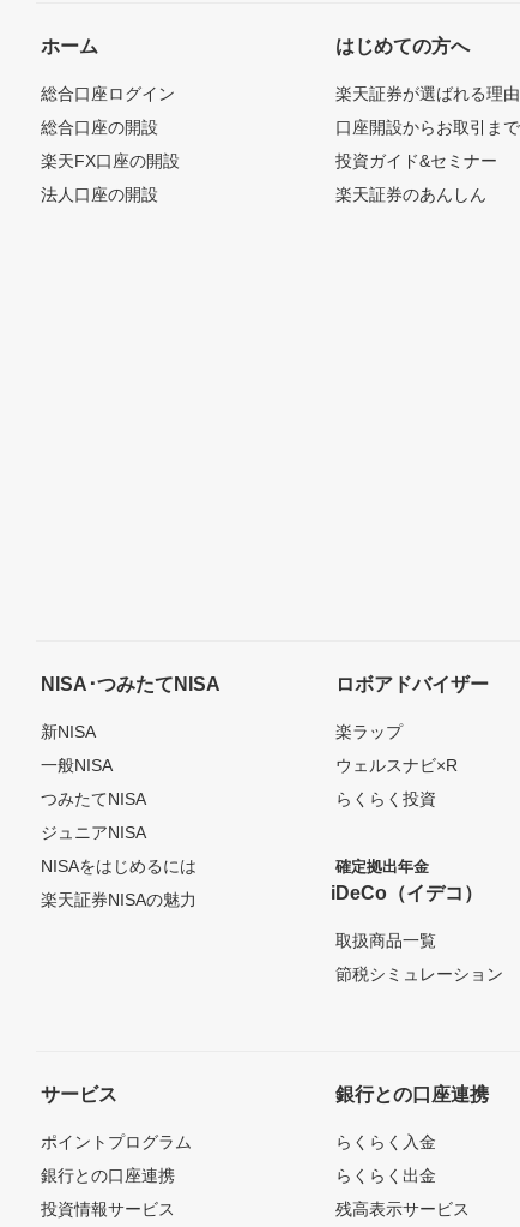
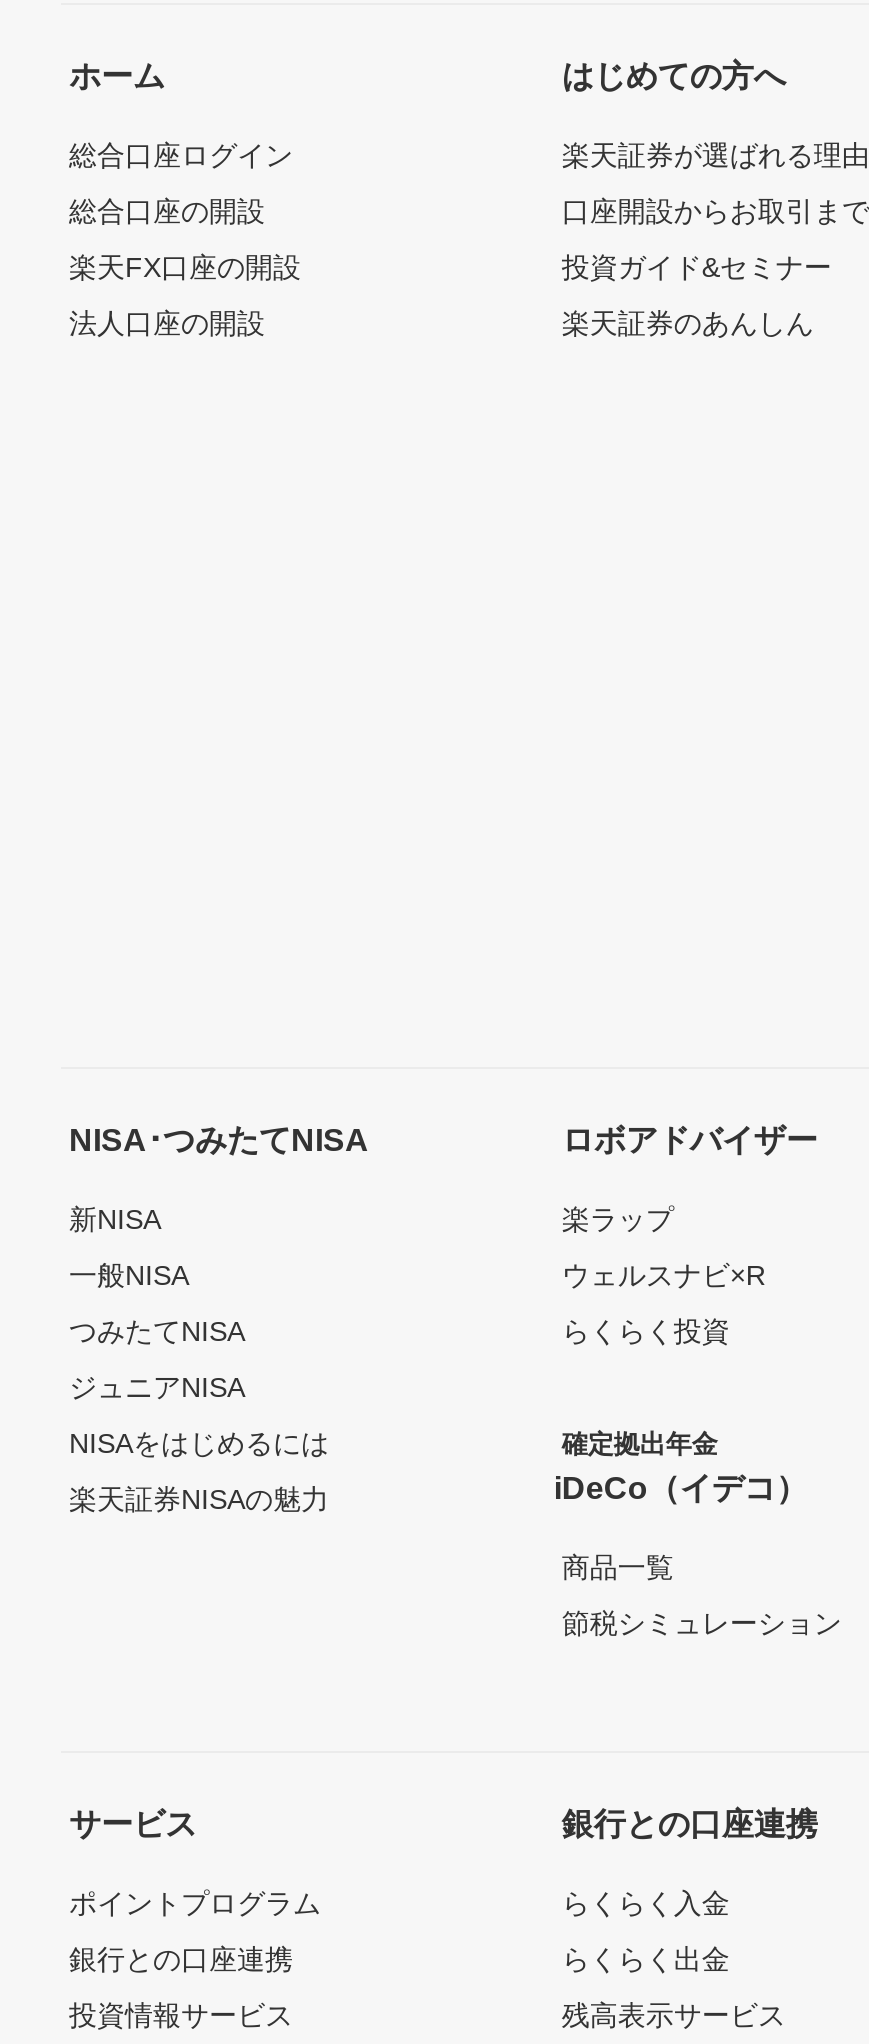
- 取扱商品一覧
+ 商品一覧
